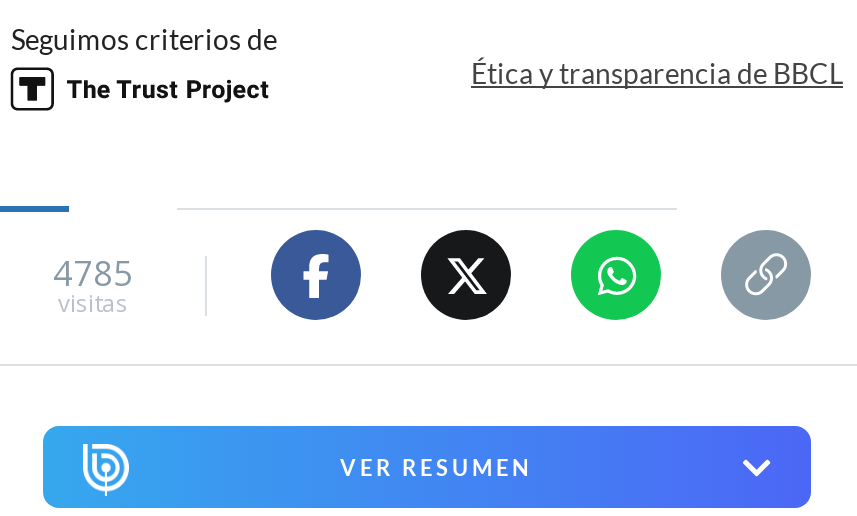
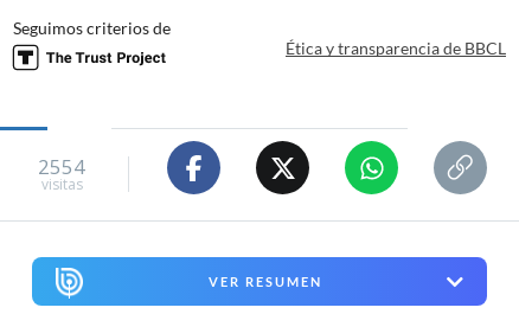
- 4785
+ 2554
